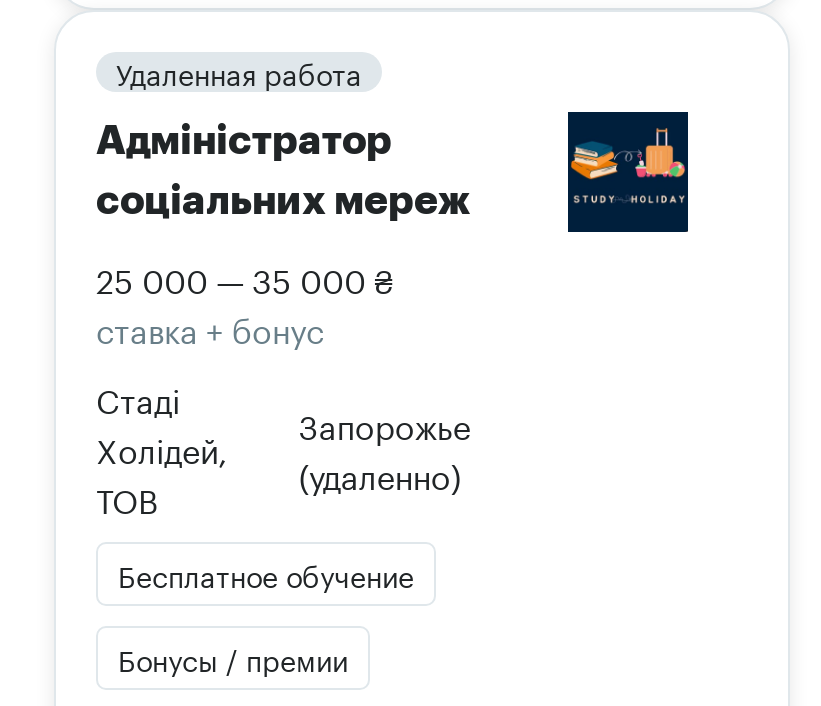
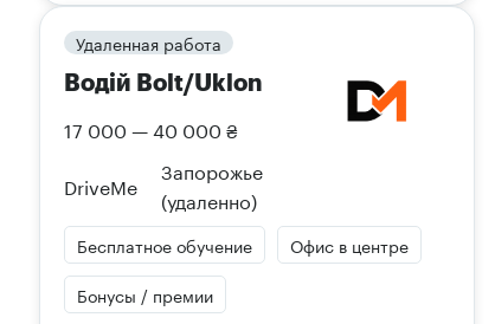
- [image]
+ [image]

- Адміністратор
+ Водій Bolt/Uklon

- соціальних мереж
+ 17 000 — 40 000 ₴

- 25 000 — 35 000 ₴
- ставка + бонус
- Стаді
- Холідей,
- ТОВ
+ DriveMe

+ Офис в центре
